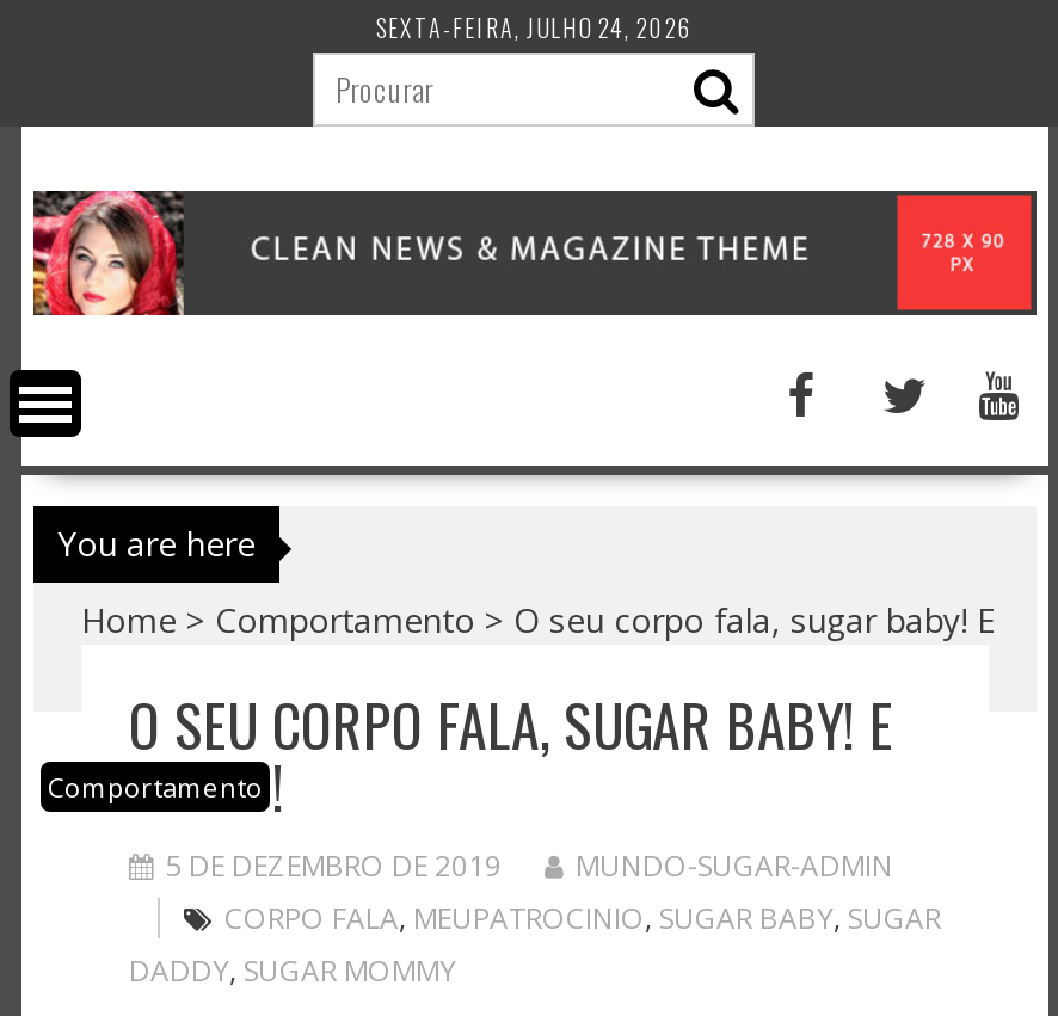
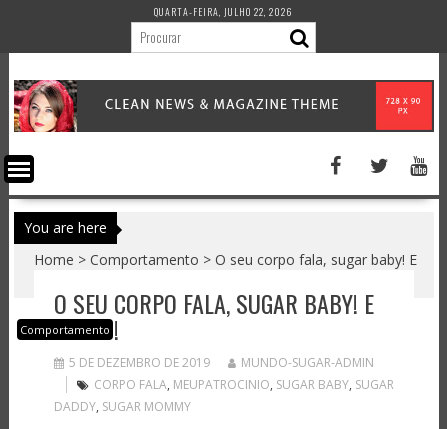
- SEXTA-FEIRA, JULHO 24, 2026
+ QUARTA-FEIRA, JULHO 22, 2026
